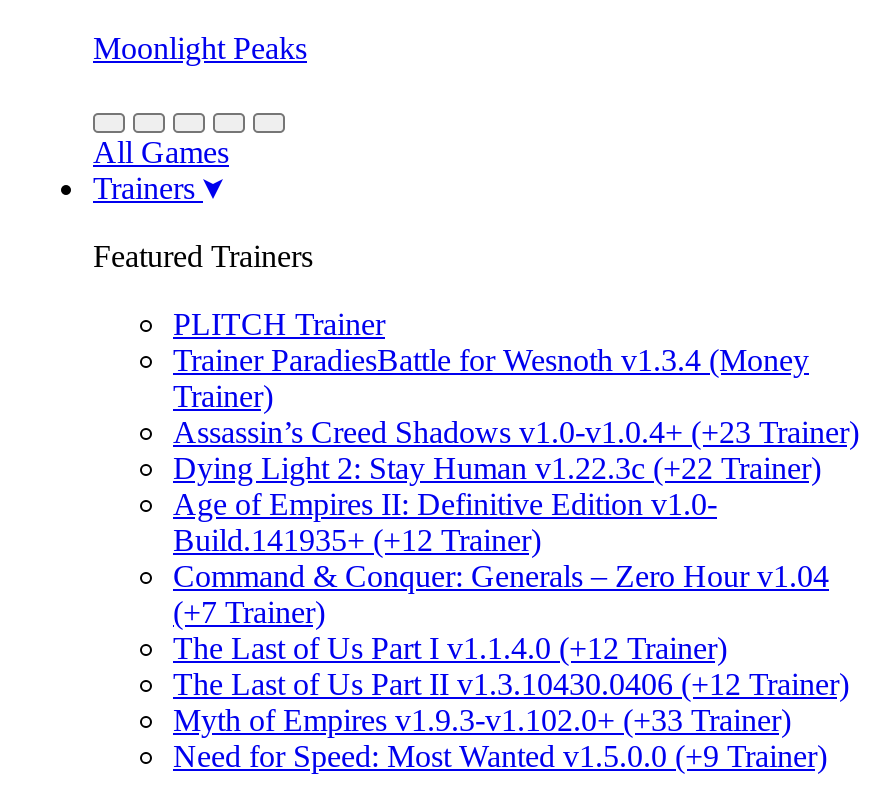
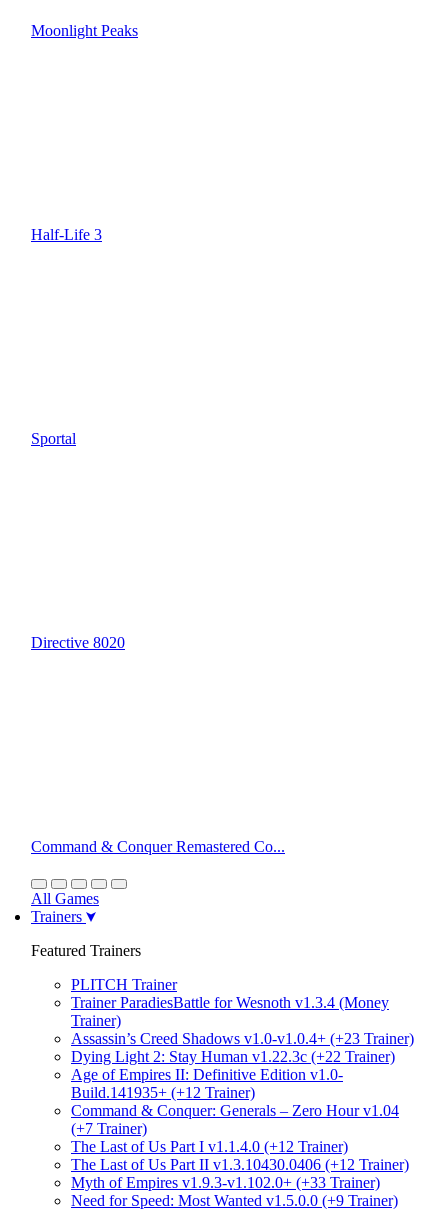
+ Half-Life 3

+ Sportal

+ Directive 8020

+ Command & Conquer Remastered Co...
